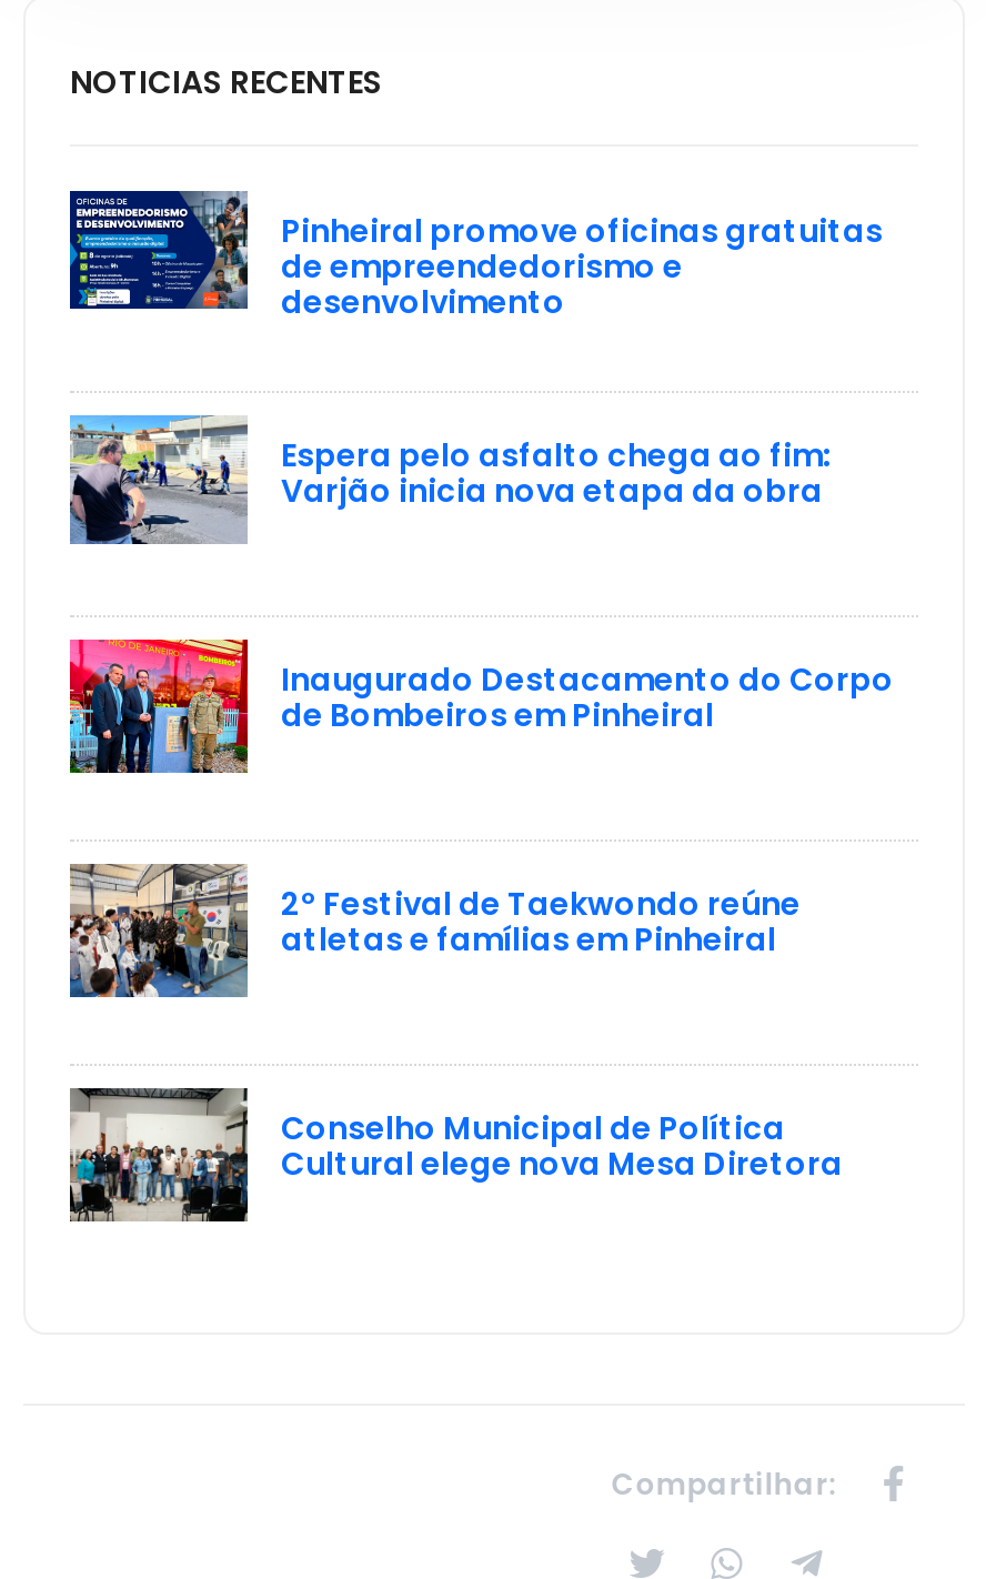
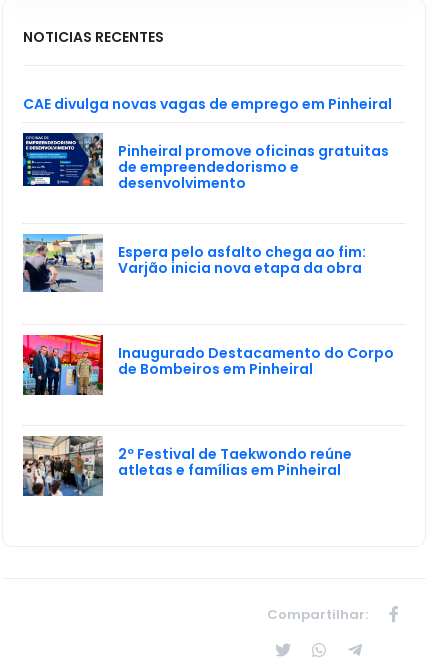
+ CAE divulga novas vagas de emprego em Pinheiral

moved down: [image] | Pinheiral promove oficinas gratuitas | de empreendedorismo e | ... | 2º Festival de Taekwondo reúne | atletas e famílias em Pinheiral

- [image]
- Conselho Municipal de Política
- Cultural elege nova Mesa Diretora
